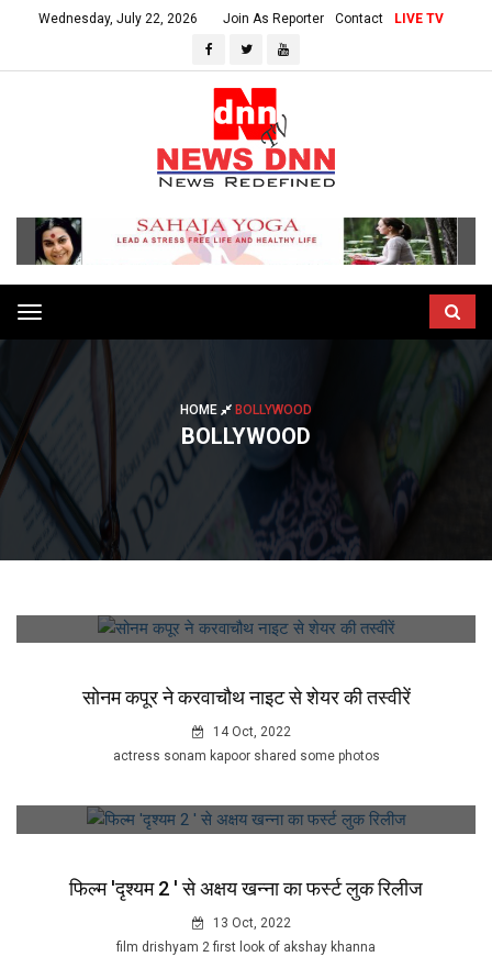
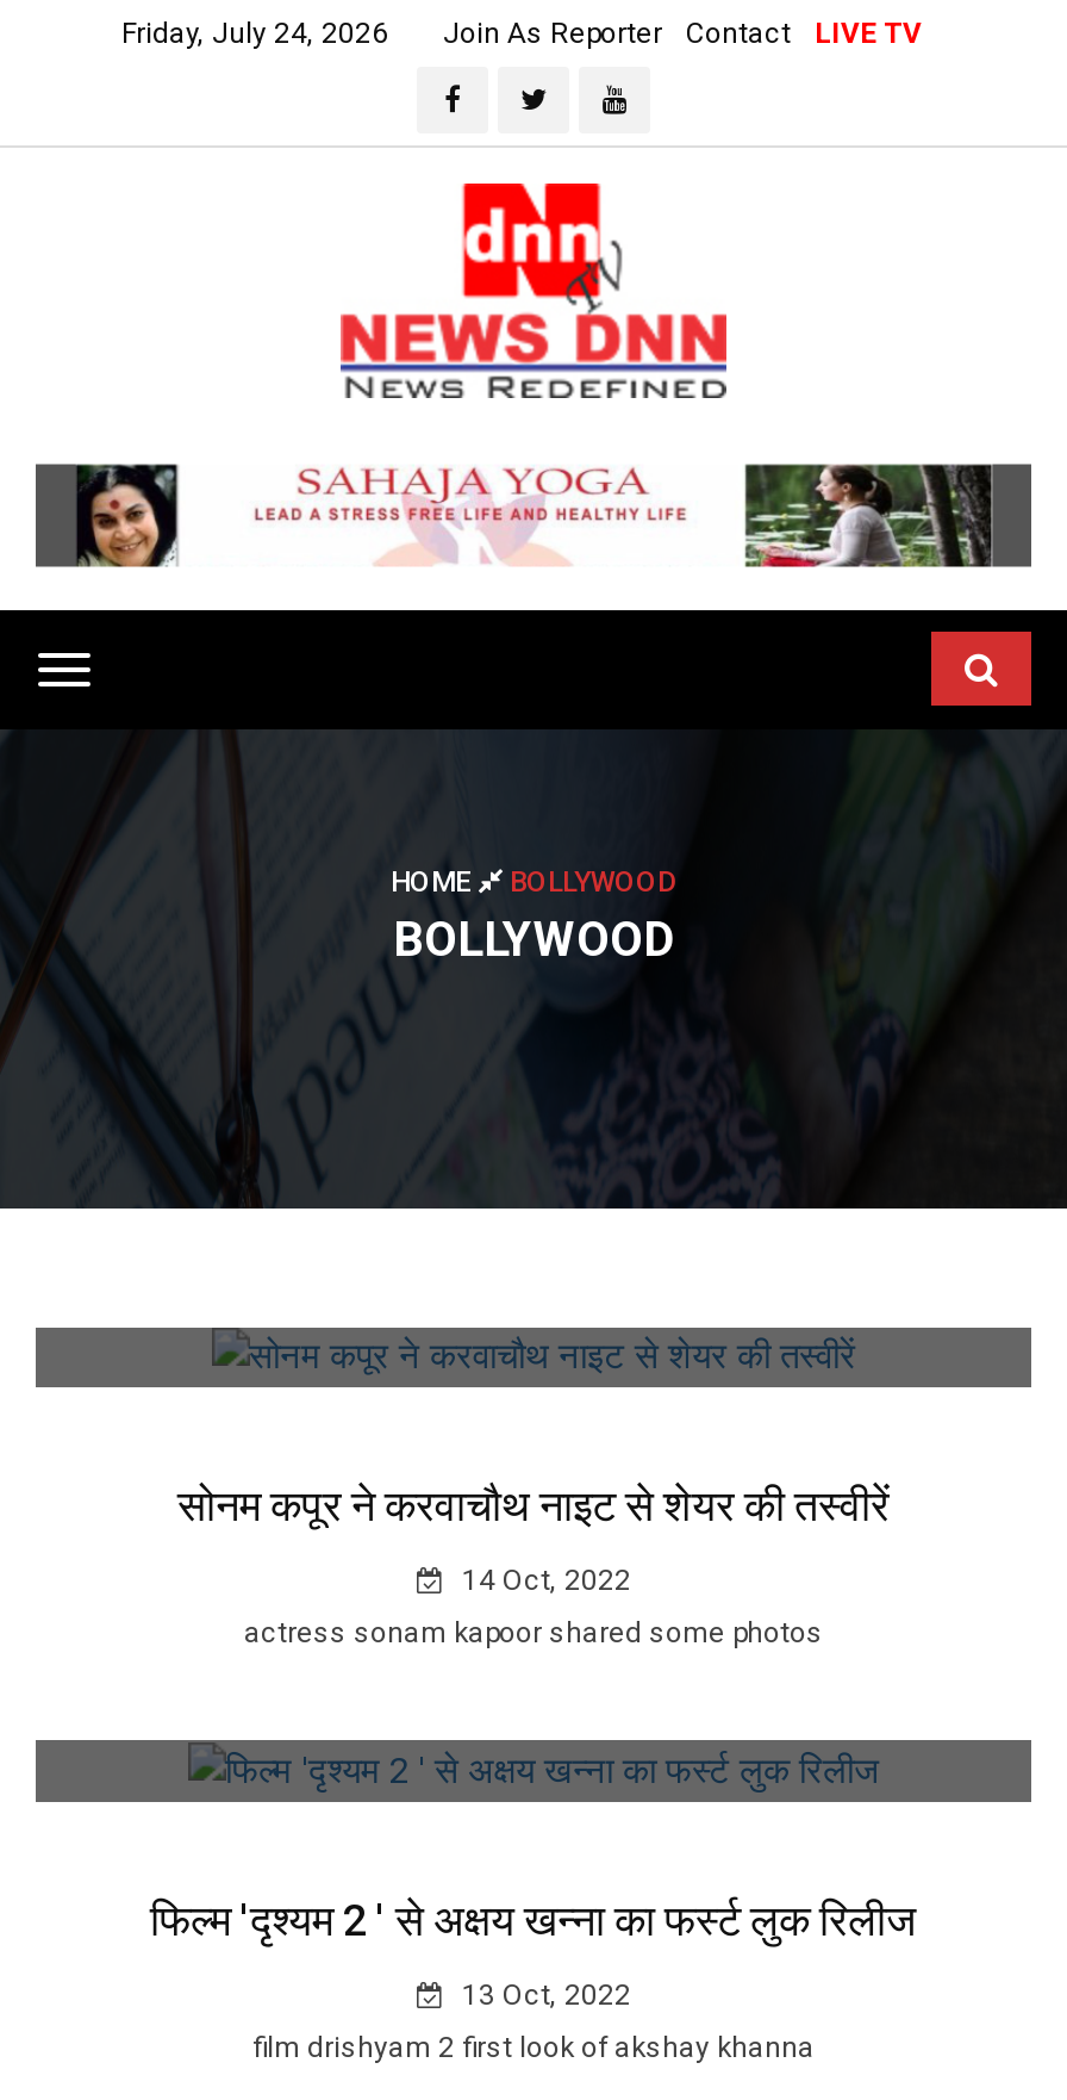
- Wednesday, July 22, 2026
+ Friday, July 24, 2026
